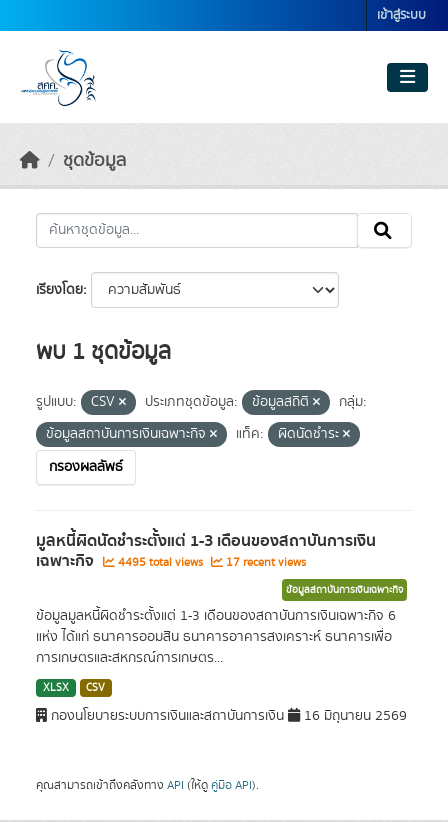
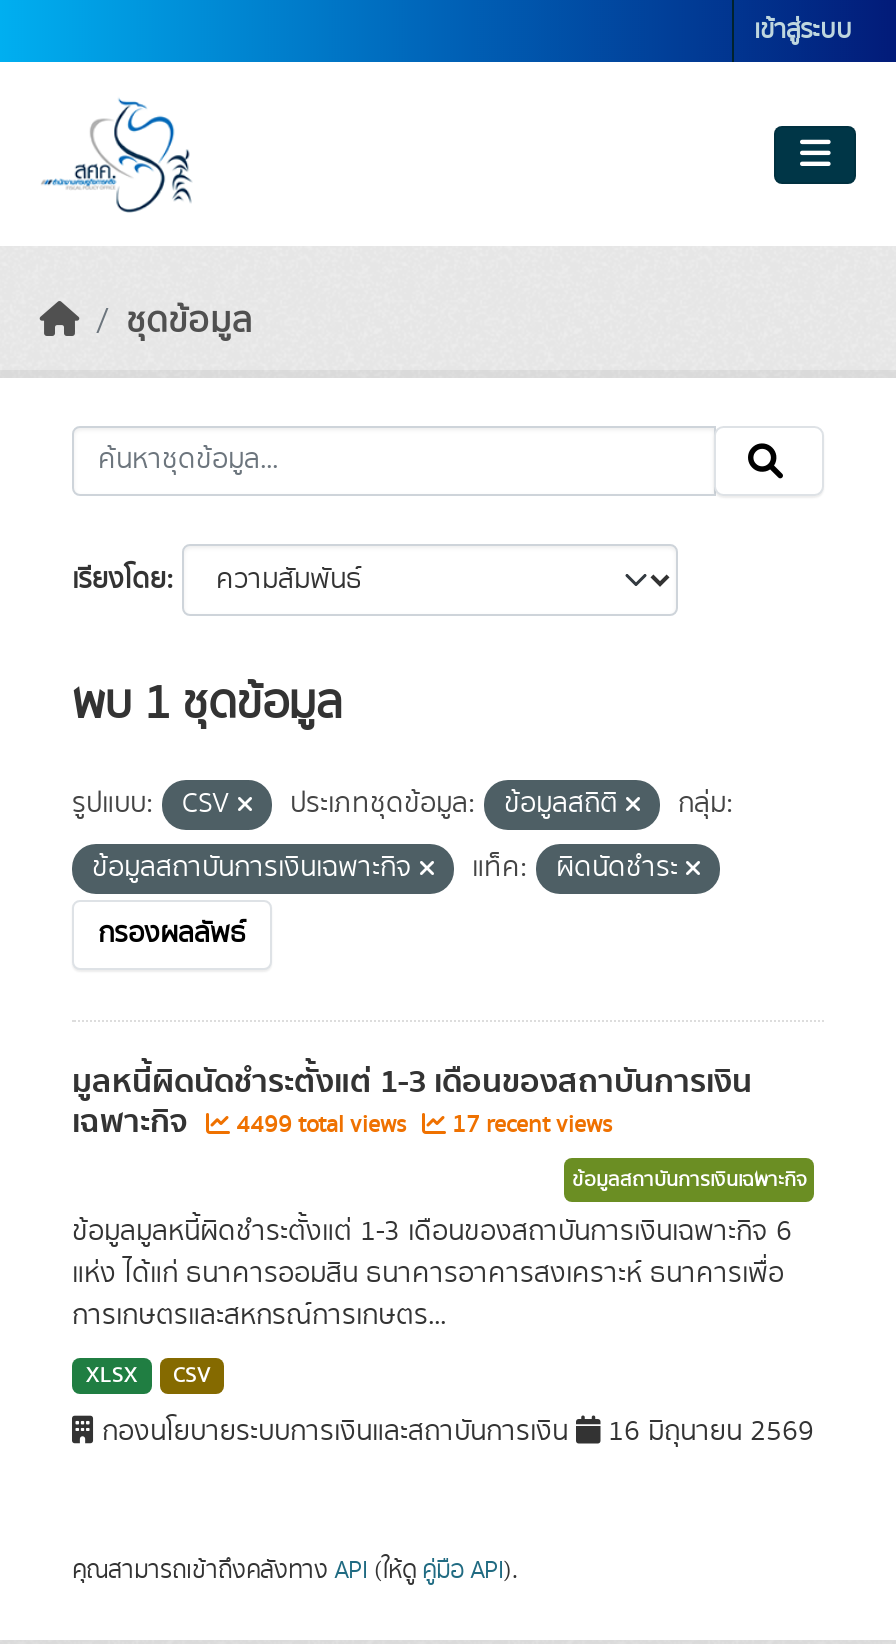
- เฉพาะกิจ 4495 total views 17 recent views
+ เฉพาะกิจ 4499 total views 17 recent views
